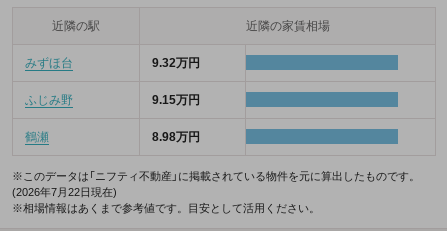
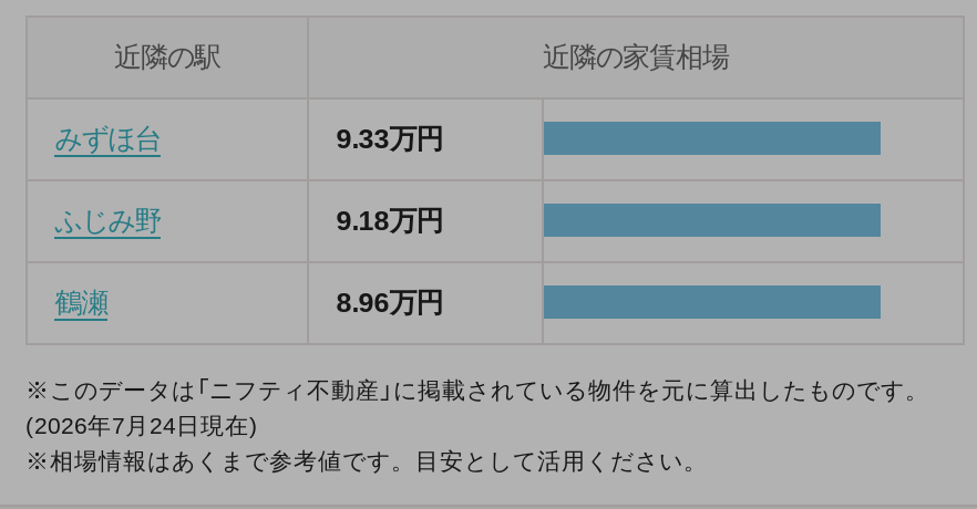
- 9.32万円
+ 9.33万円

- 9.15万円
+ 9.18万円

- 8.98万円
+ 8.96万円

- (2026年7月22日現在)
+ (2026年7月24日現在)
